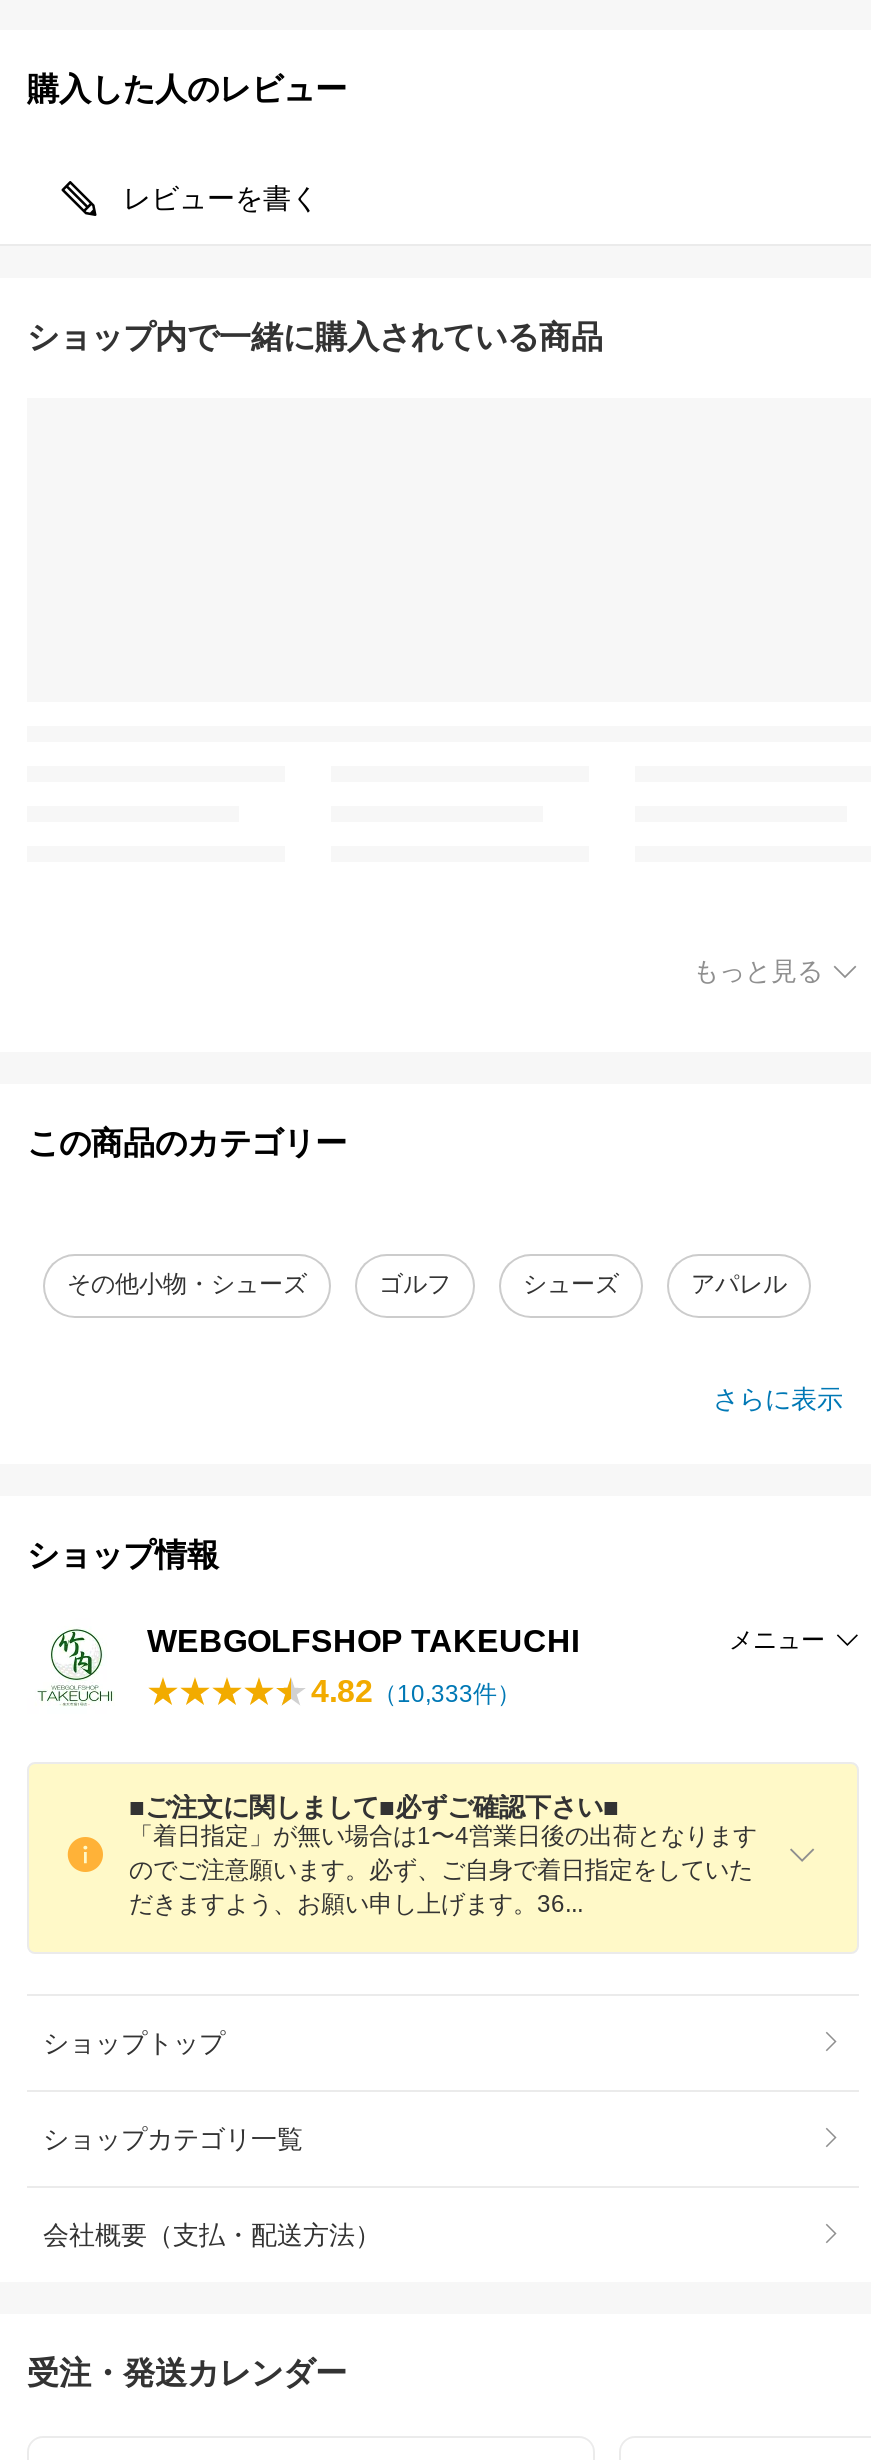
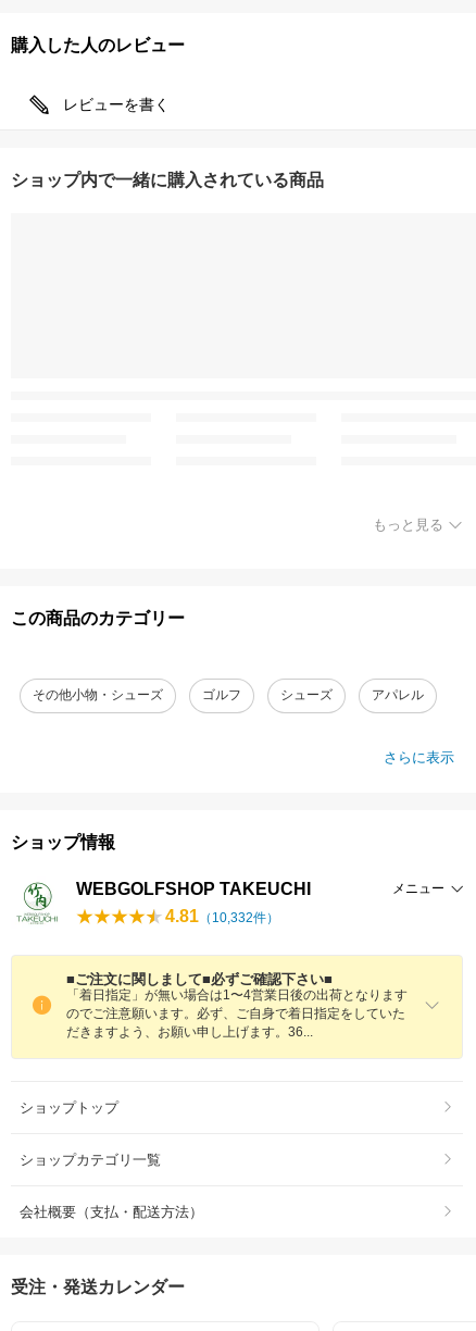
- 4.82（10,333件）
+ 4.81（10,332件）
